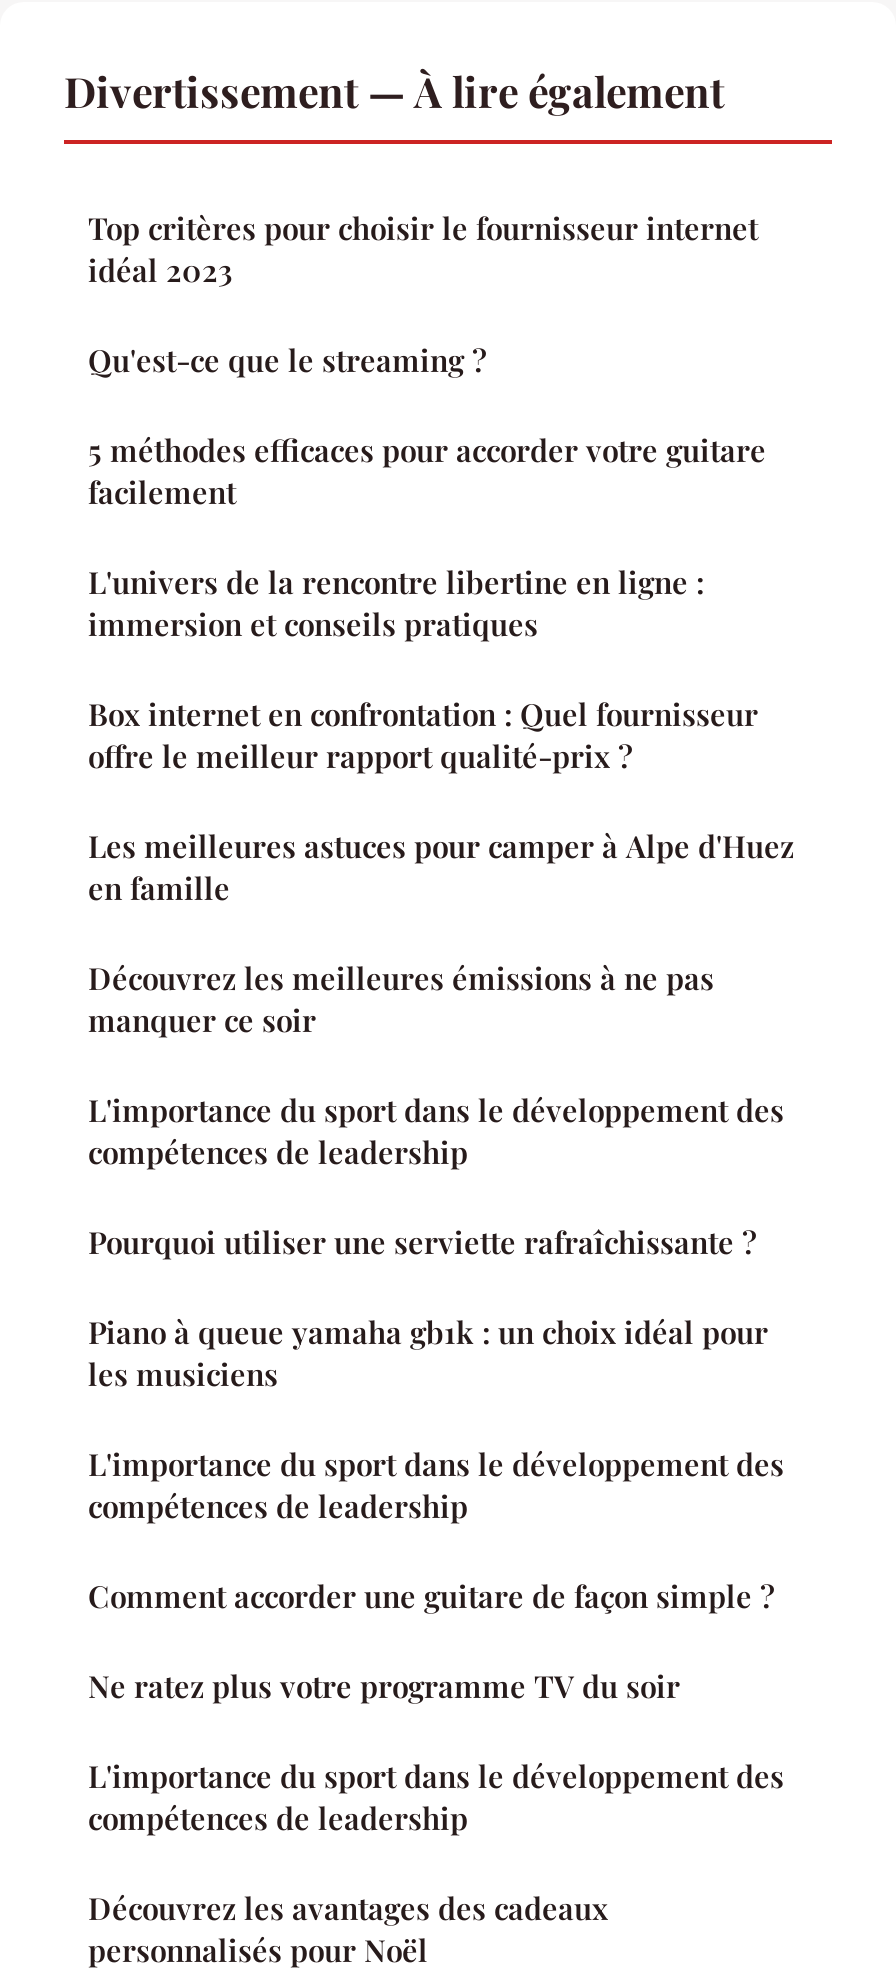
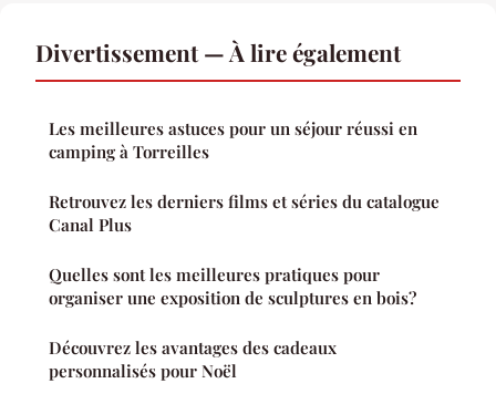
- Top critères pour choisir le fournisseur internet
- idéal 2023
- Qu'est-ce que le streaming ?
- 5 méthodes efficaces pour accorder votre guitare
- facilement
- L'univers de la rencontre libertine en ligne :
- immersion et conseils pratiques
- Box internet en confrontation : Quel fournisseur
- offre le meilleur rapport qualité-prix ?
- Les meilleures astuces pour camper à Alpe d'Huez
- en famille
- Découvrez les meilleures émissions à ne pas
- manquer ce soir
- L'importance du sport dans le développement des
- compétences de leadership
- Pourquoi utiliser une serviette rafraîchissante ?
- Piano à queue yamaha gb1k : un choix idéal pour
- les musiciens
- L'importance du sport dans le développement des
- compétences de leadership
- Comment accorder une guitare de façon simple ?
- Ne ratez plus votre programme TV du soir
- L'importance du sport dans le développement des
- compétences de leadership
+ Les meilleures astuces pour un séjour réussi en
+ camping à Torreilles
+ Retrouvez les derniers films et séries du catalogue
+ Canal Plus
+ Quelles sont les meilleures pratiques pour
+ organiser une exposition de sculptures en bois?
